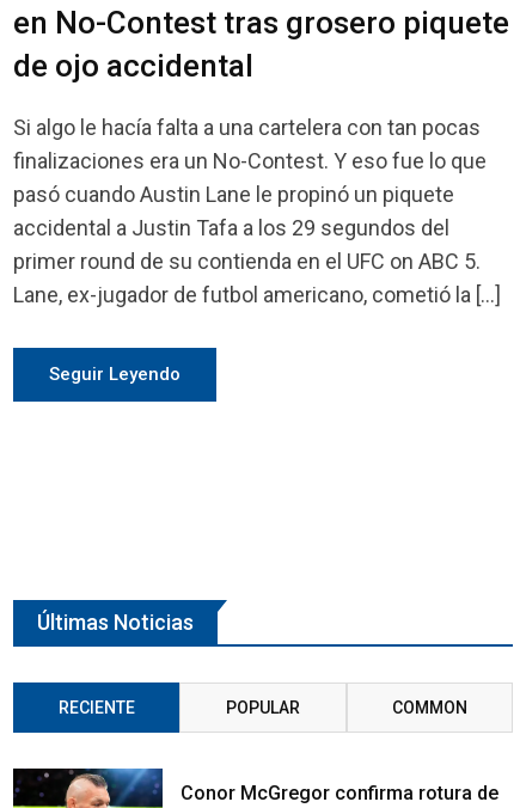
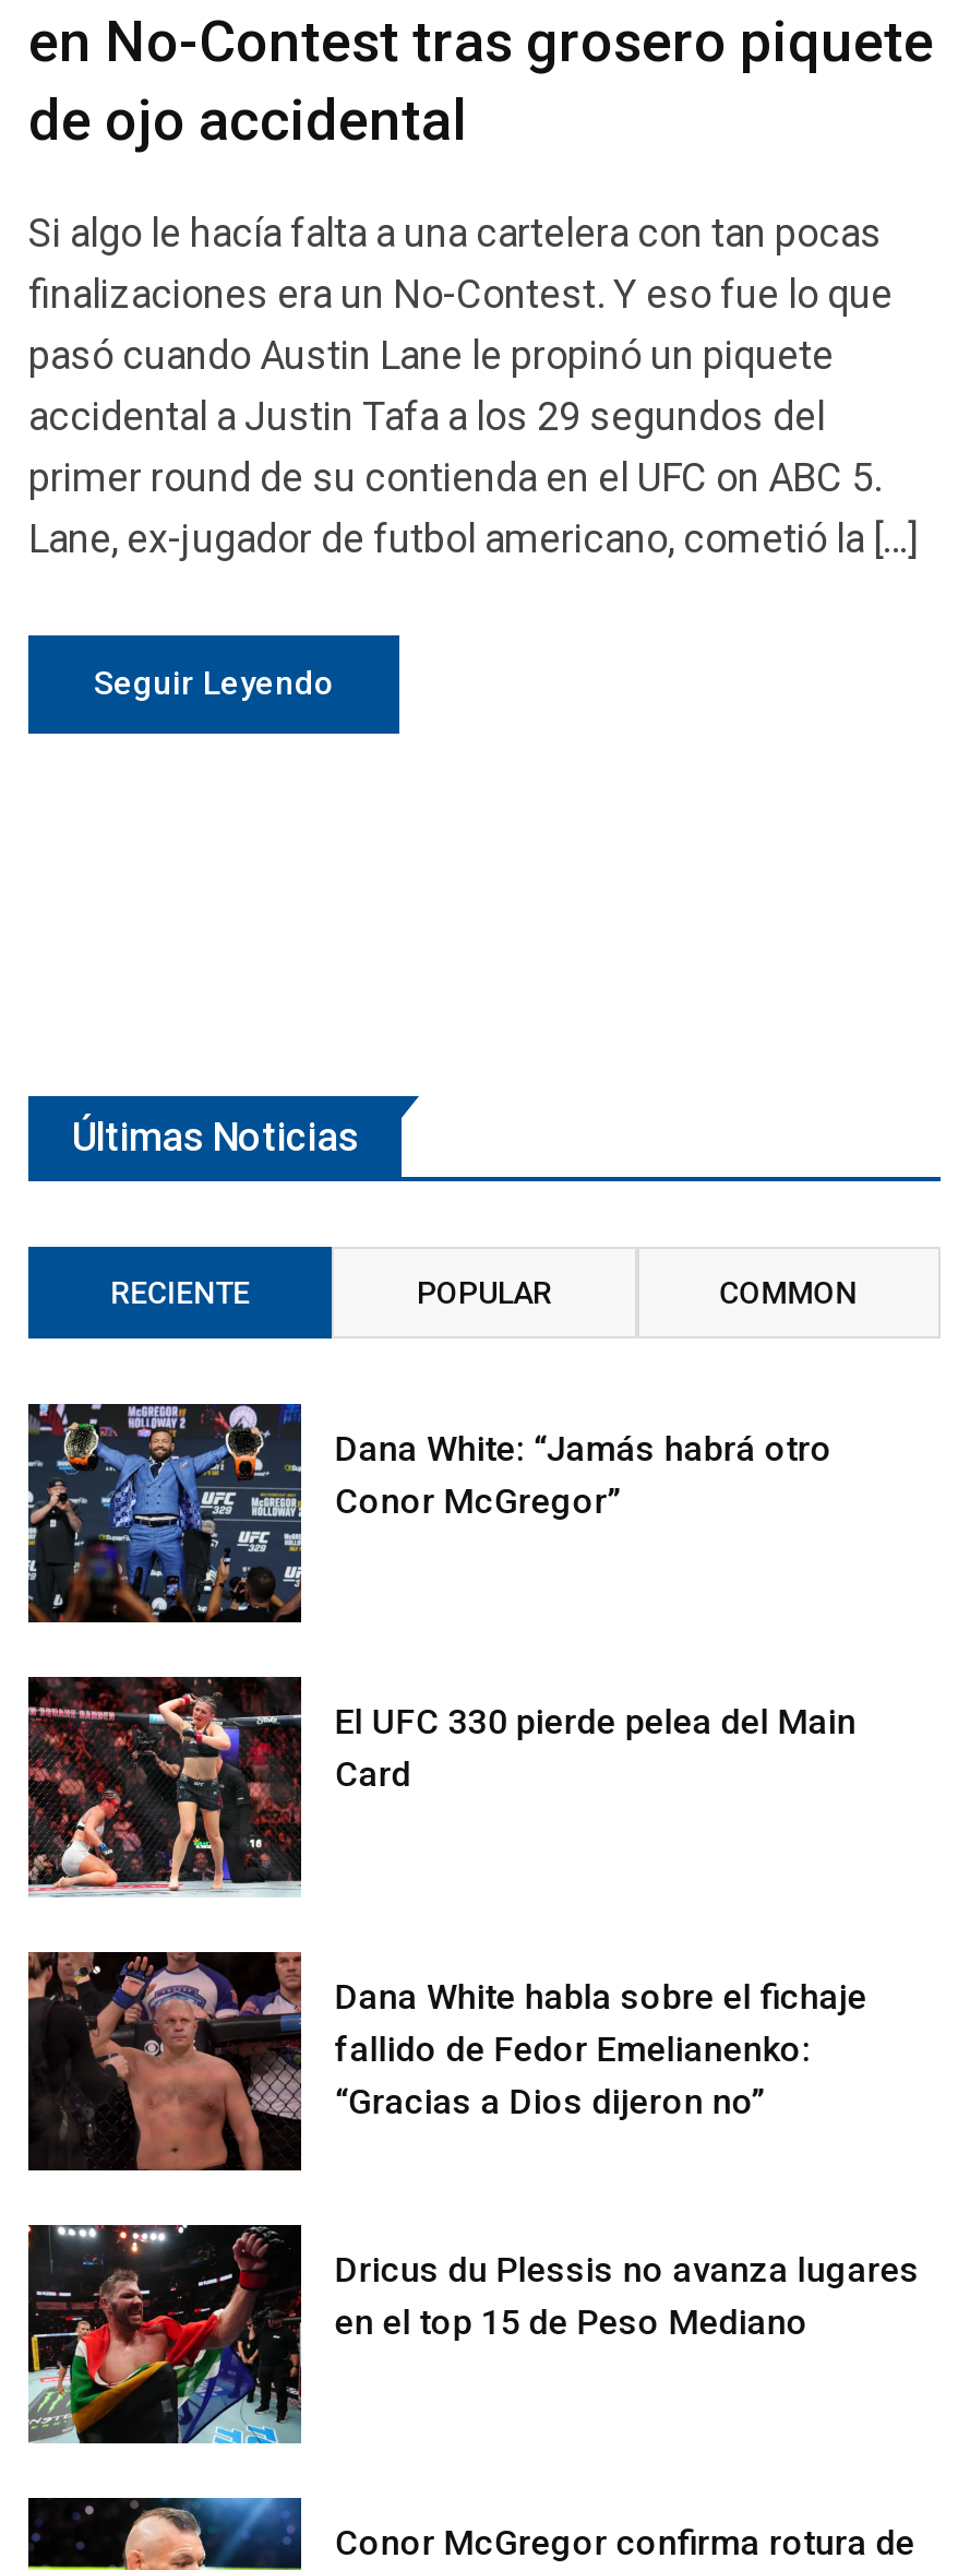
+ [image]
+ Dana White: “Jamás habrá otro
+ Conor McGregor”

+ [image]
+ El UFC 330 pierde pelea del Main
+ Card

+ [image]
+ Dana White habla sobre el fichaje
+ fallido de Fedor Emelianenko:
+ “Gracias a Dios dijeron no”

+ [image]
+ Dricus du Plessis no avanza lugares
+ en el top 15 de Peso Mediano
